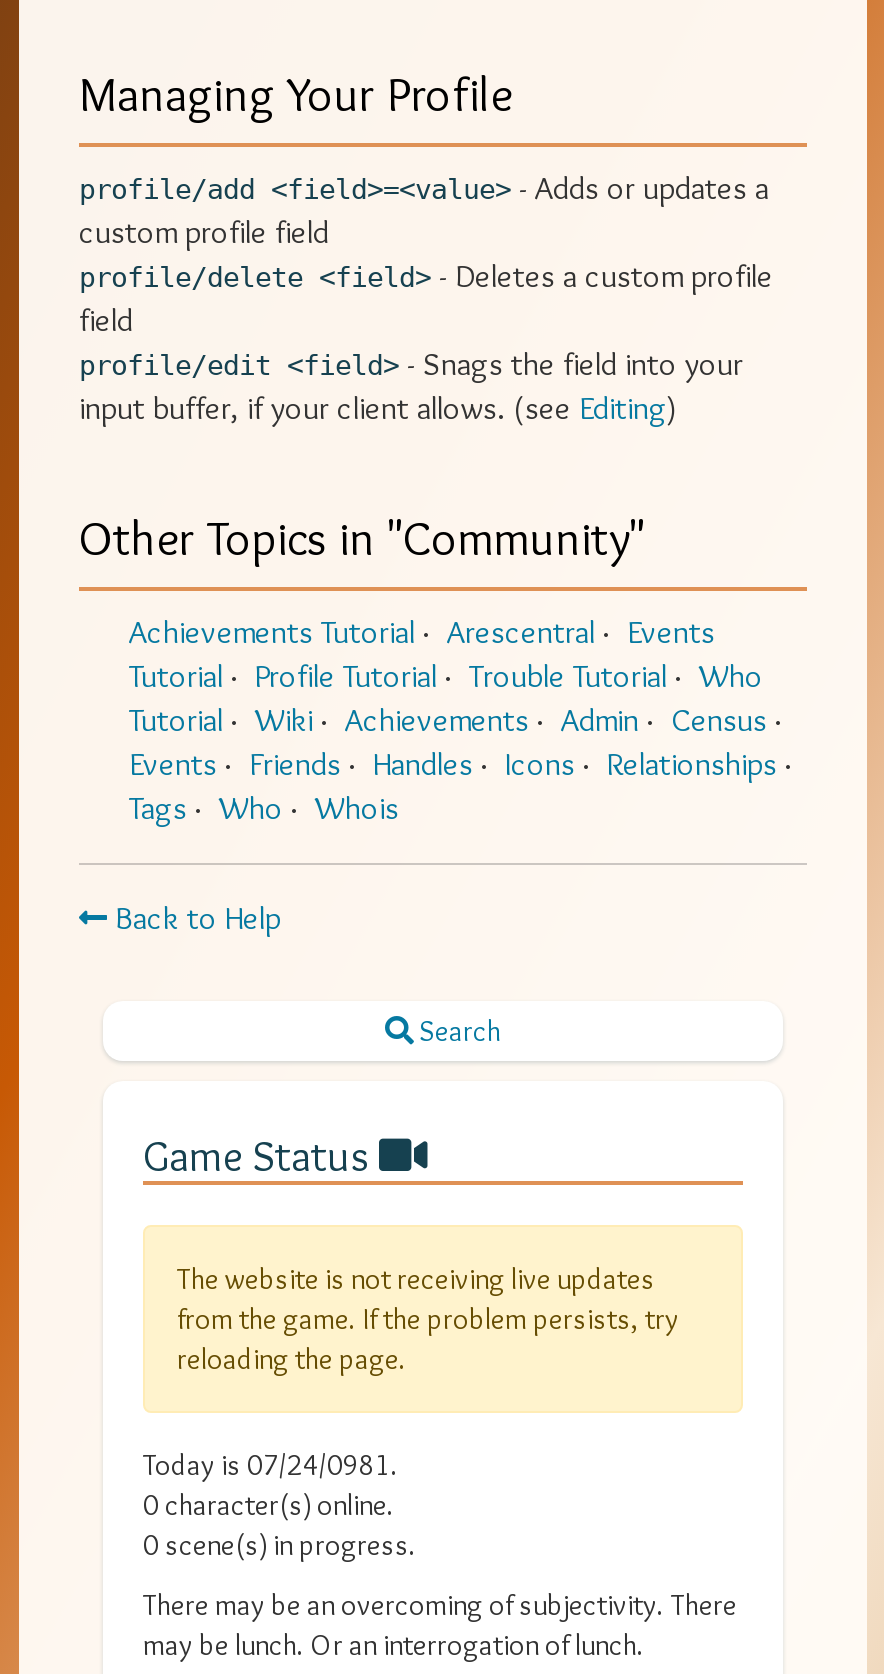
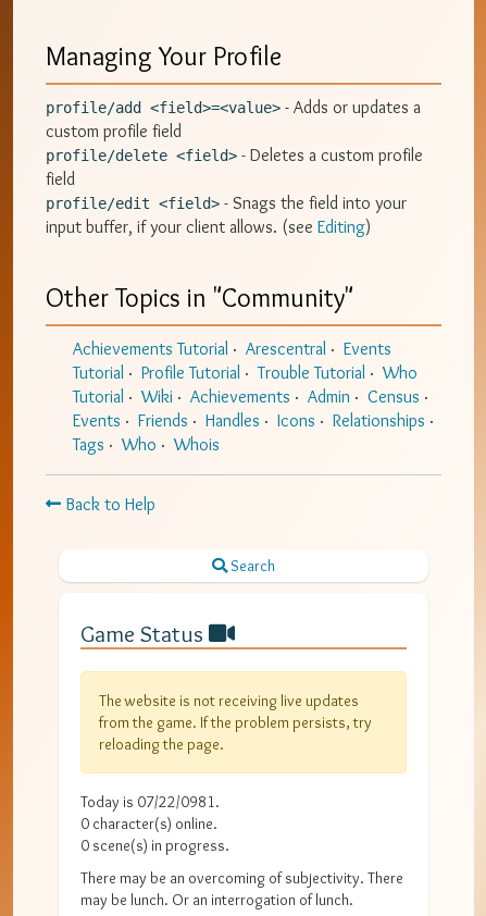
- Today is 07/24/0981.
+ Today is 07/22/0981.
